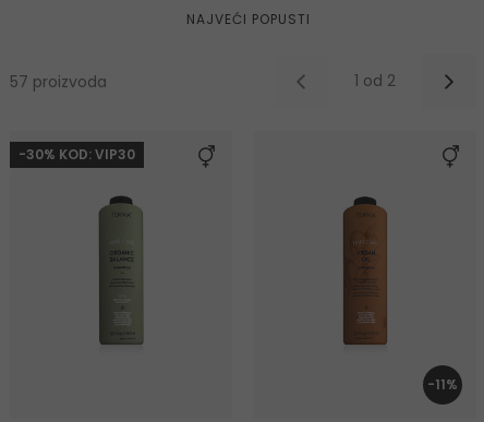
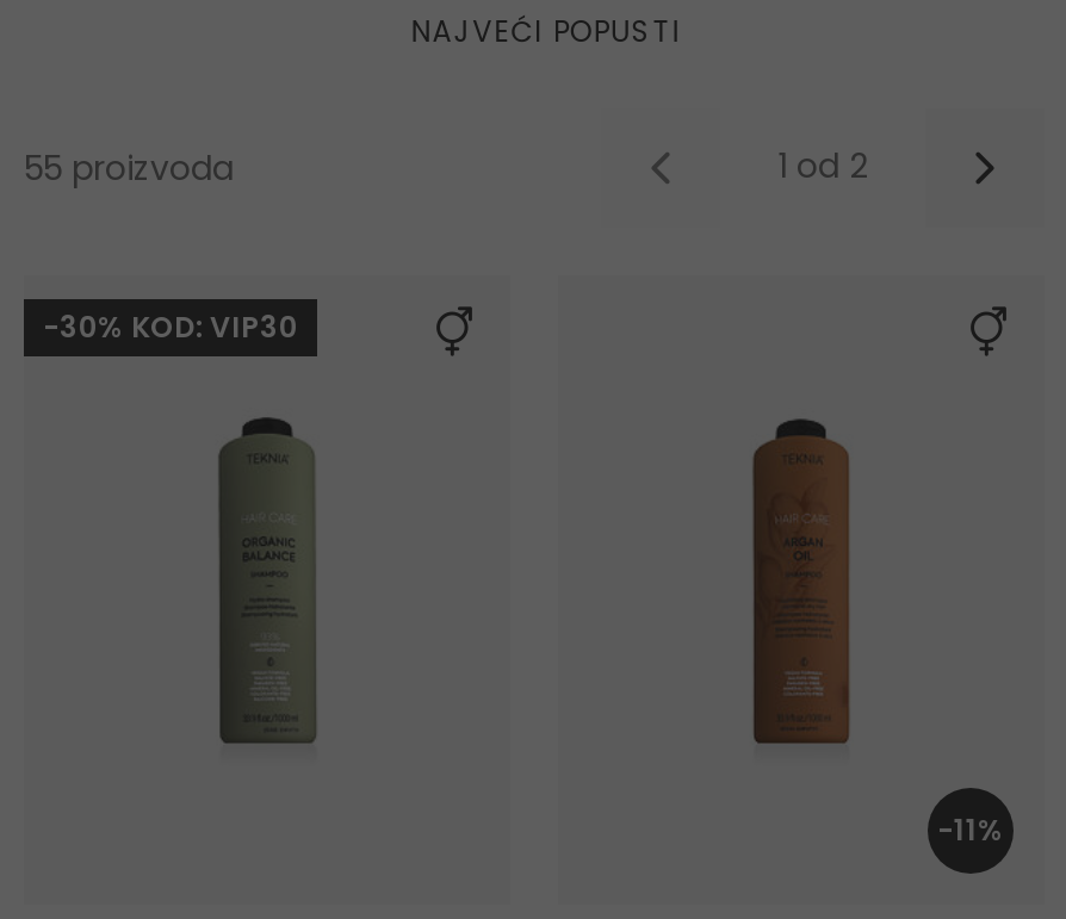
- 57 proizvoda
+ 55 proizvoda
